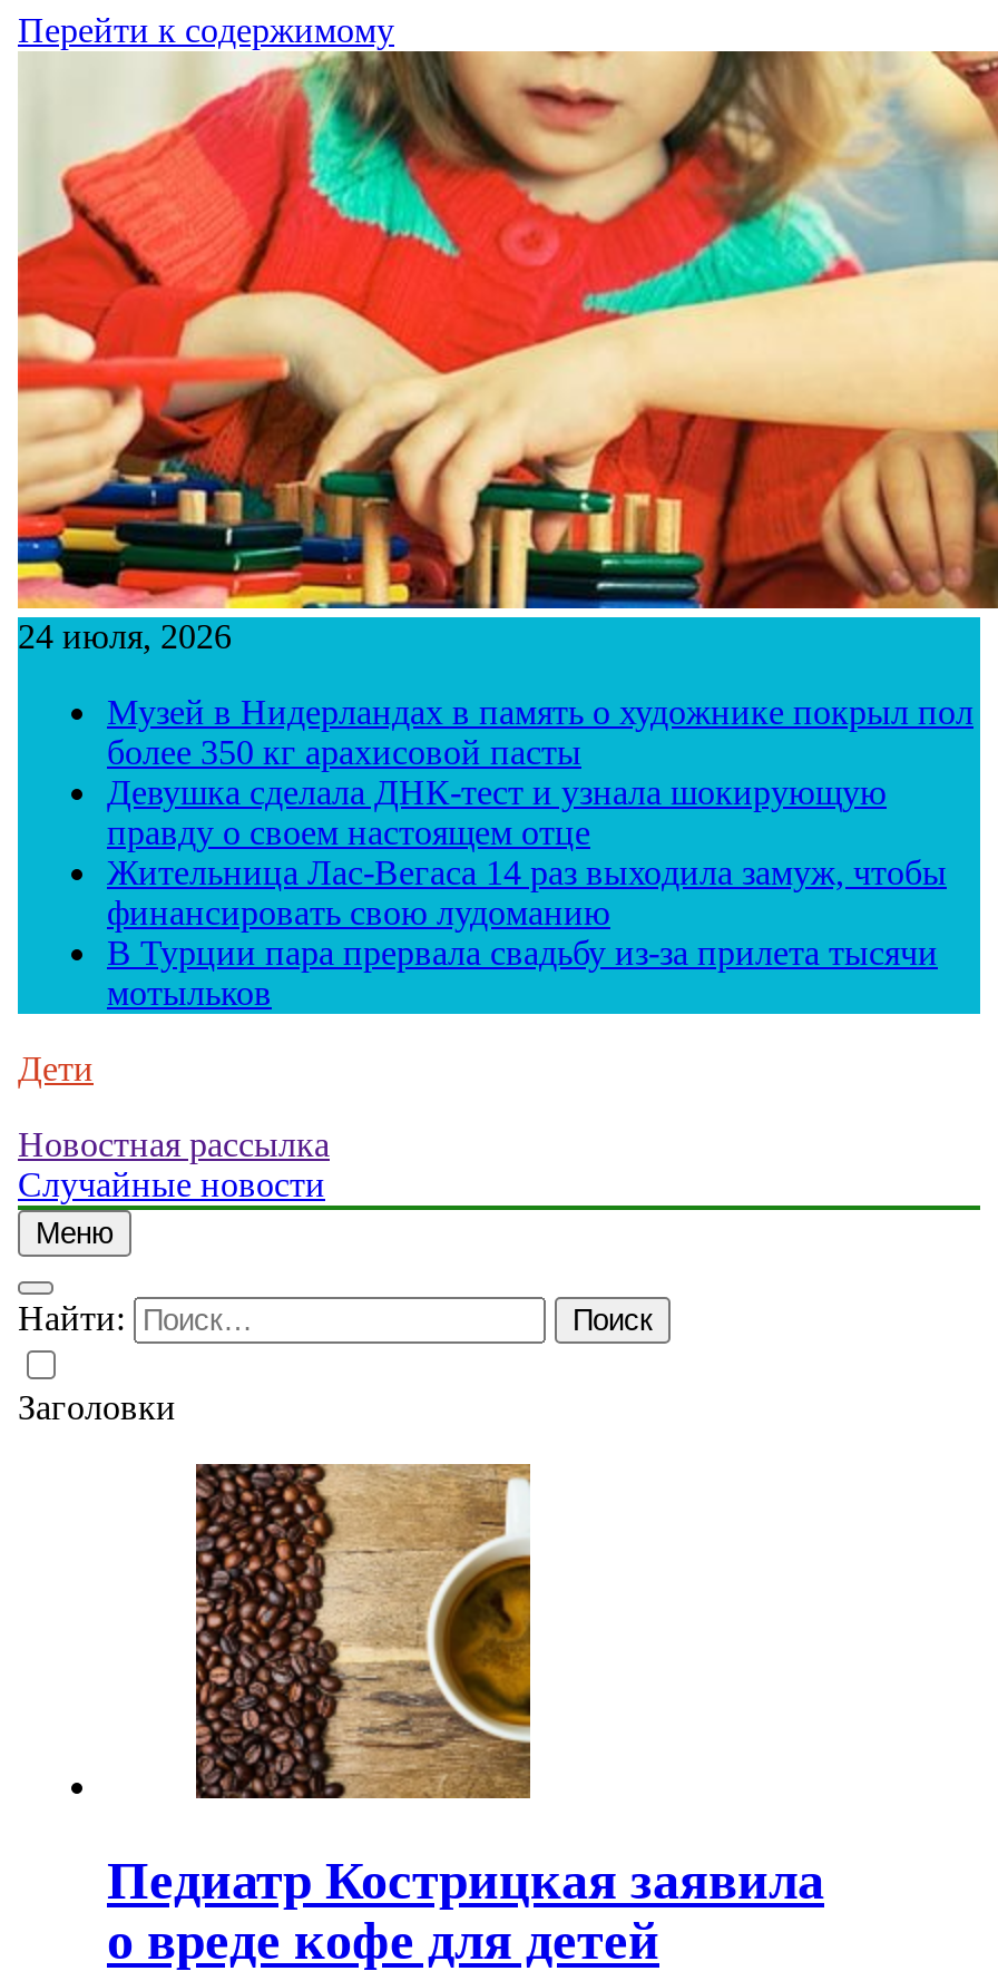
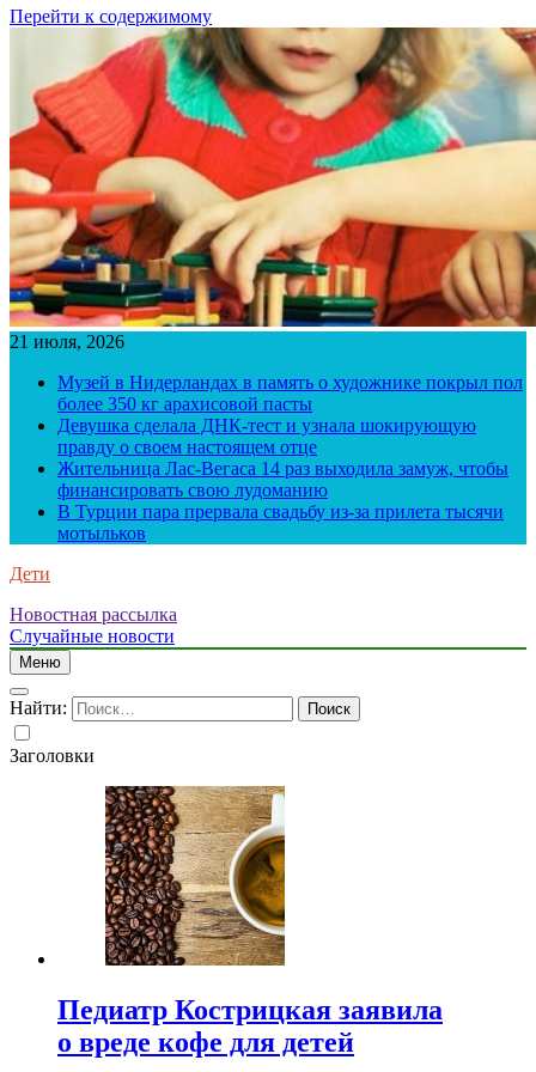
- 24 июля, 2026
+ 21 июля, 2026
